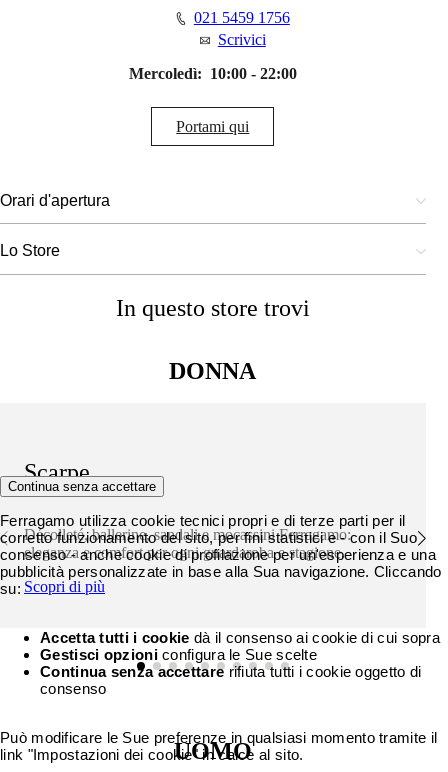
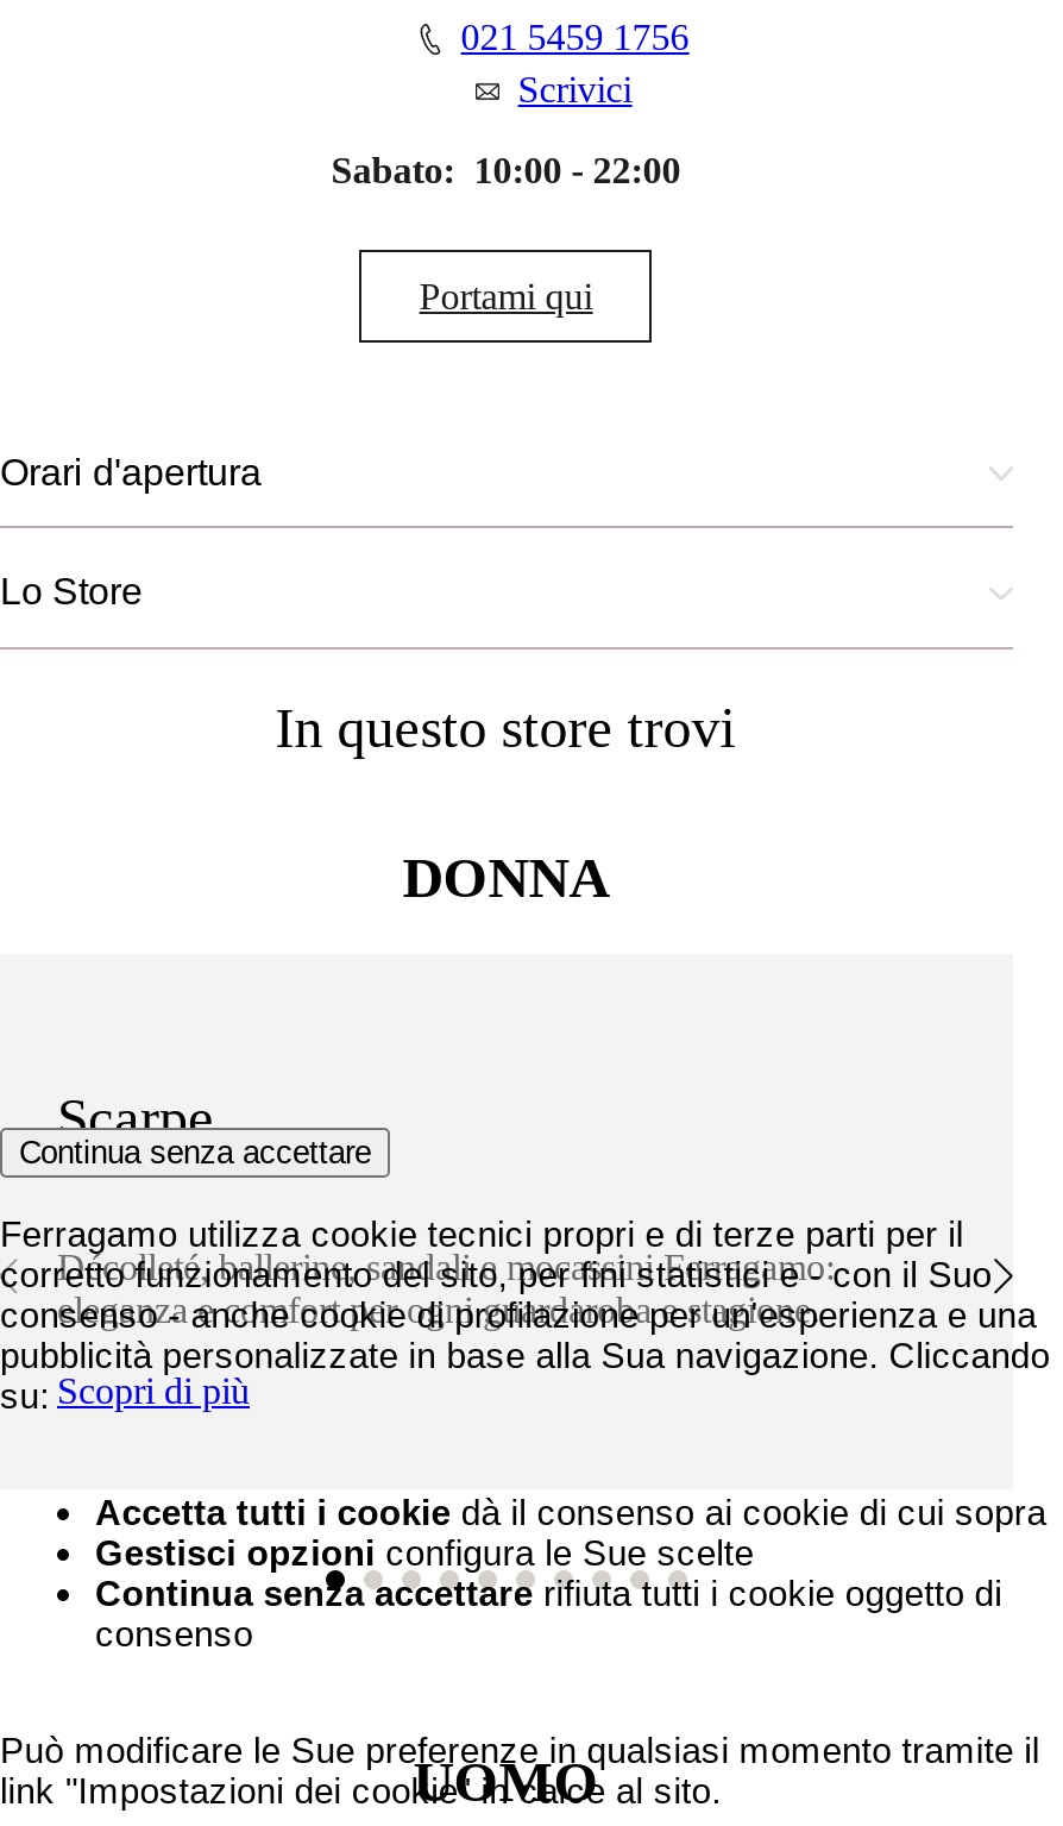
- Mercoledì: 10:00 - 22:00
+ Sabato: 10:00 - 22:00
